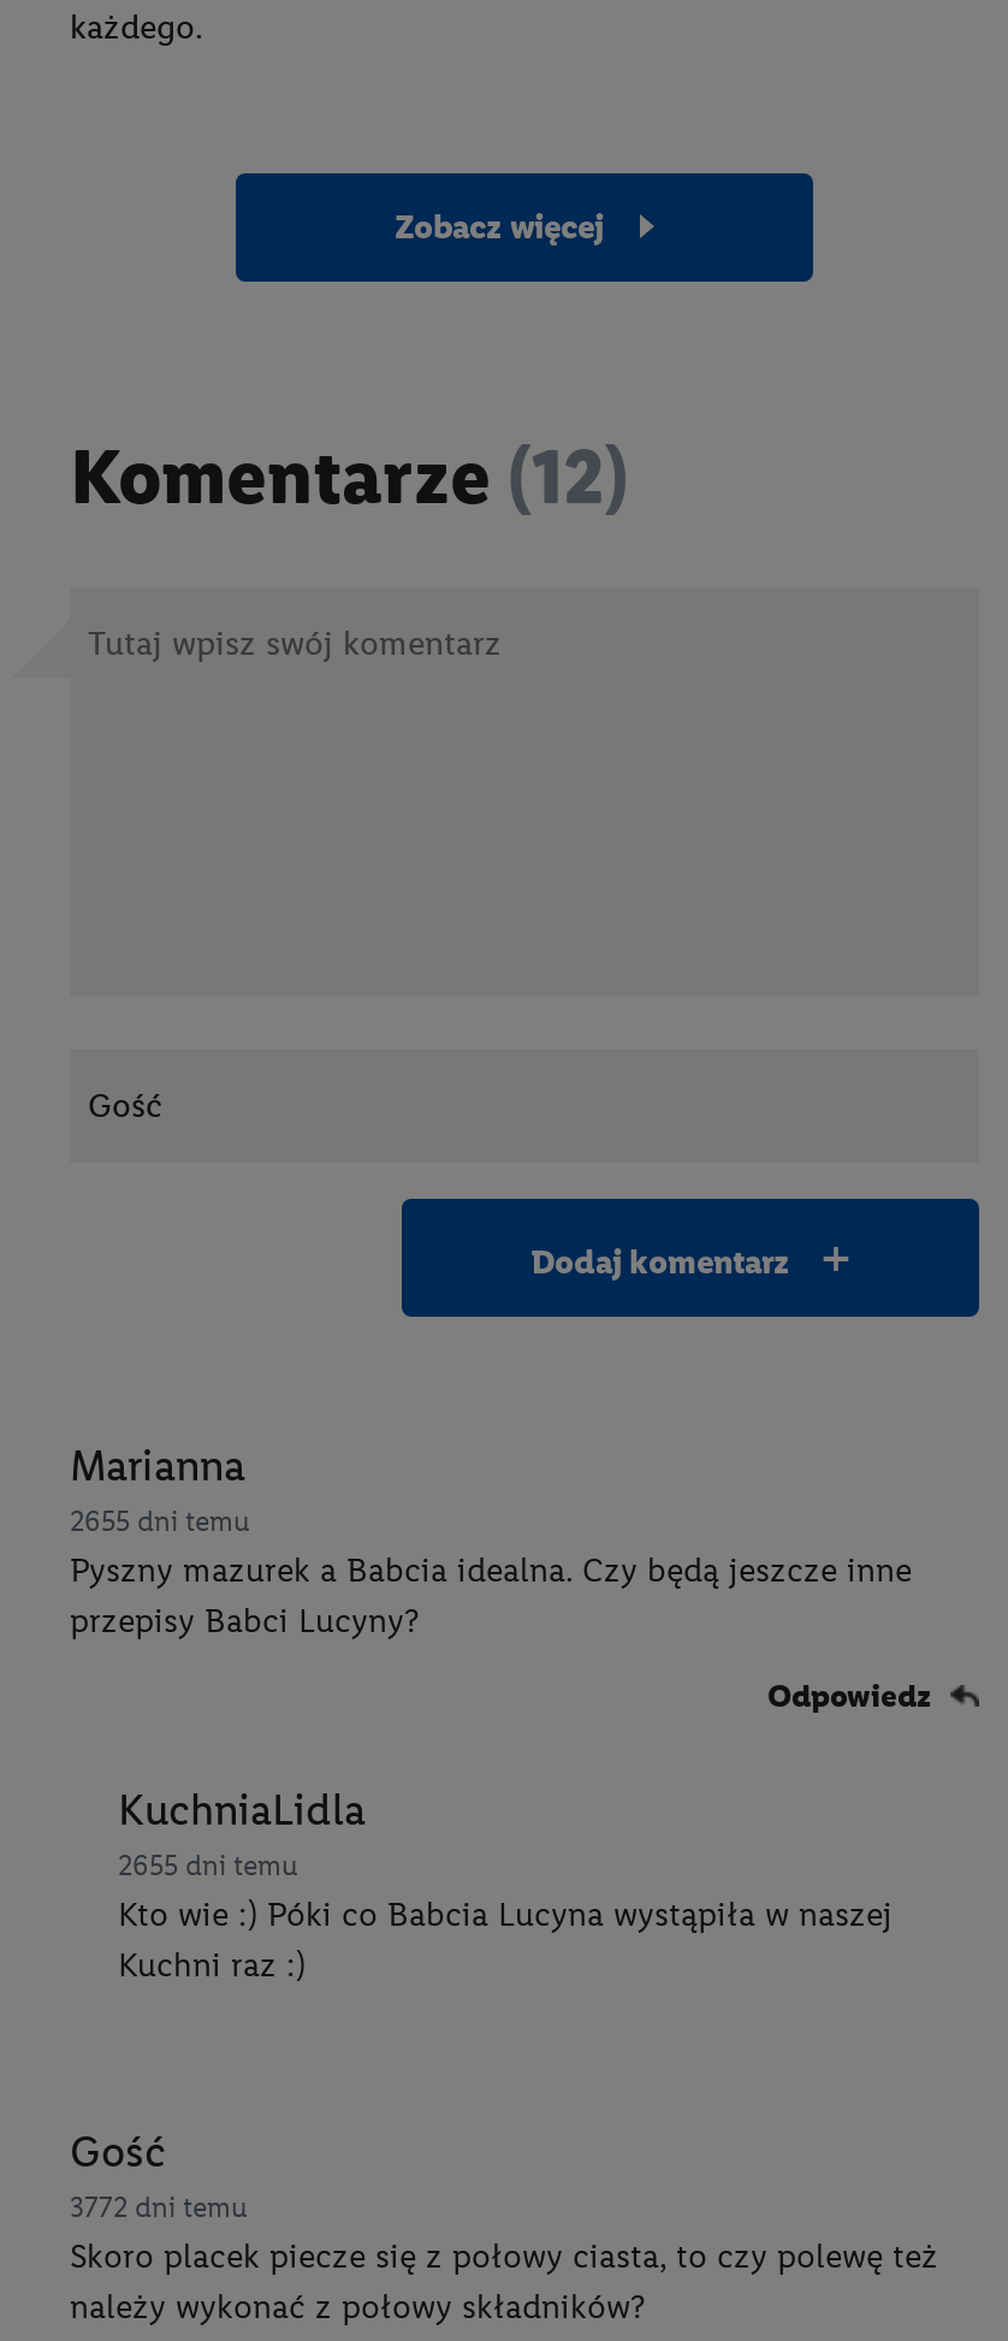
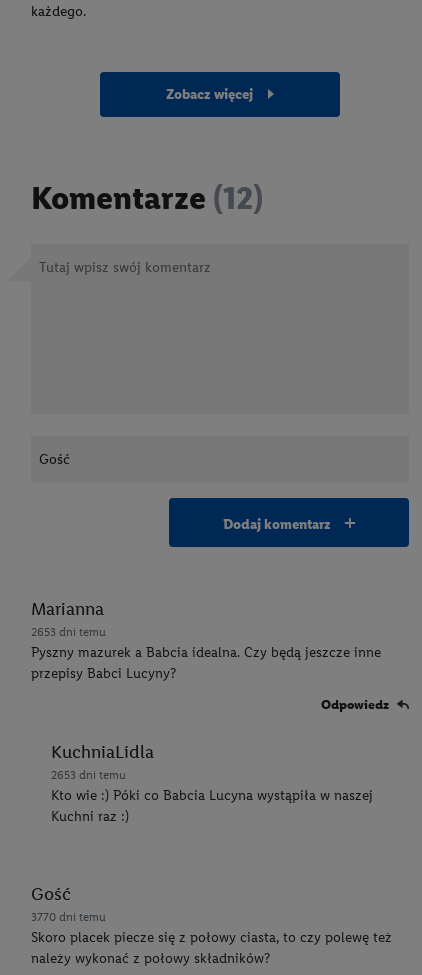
- 2655 dni temu
+ 2653 dni temu

- 2655 dni temu
+ 2653 dni temu

- 3772 dni temu
+ 3770 dni temu
